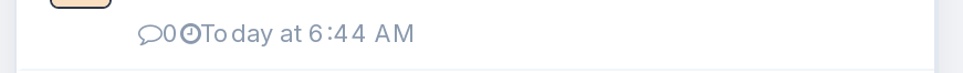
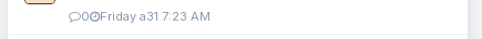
- 0 Today at 6:44 AM
+ 0 Friday a31 7:23 AM
